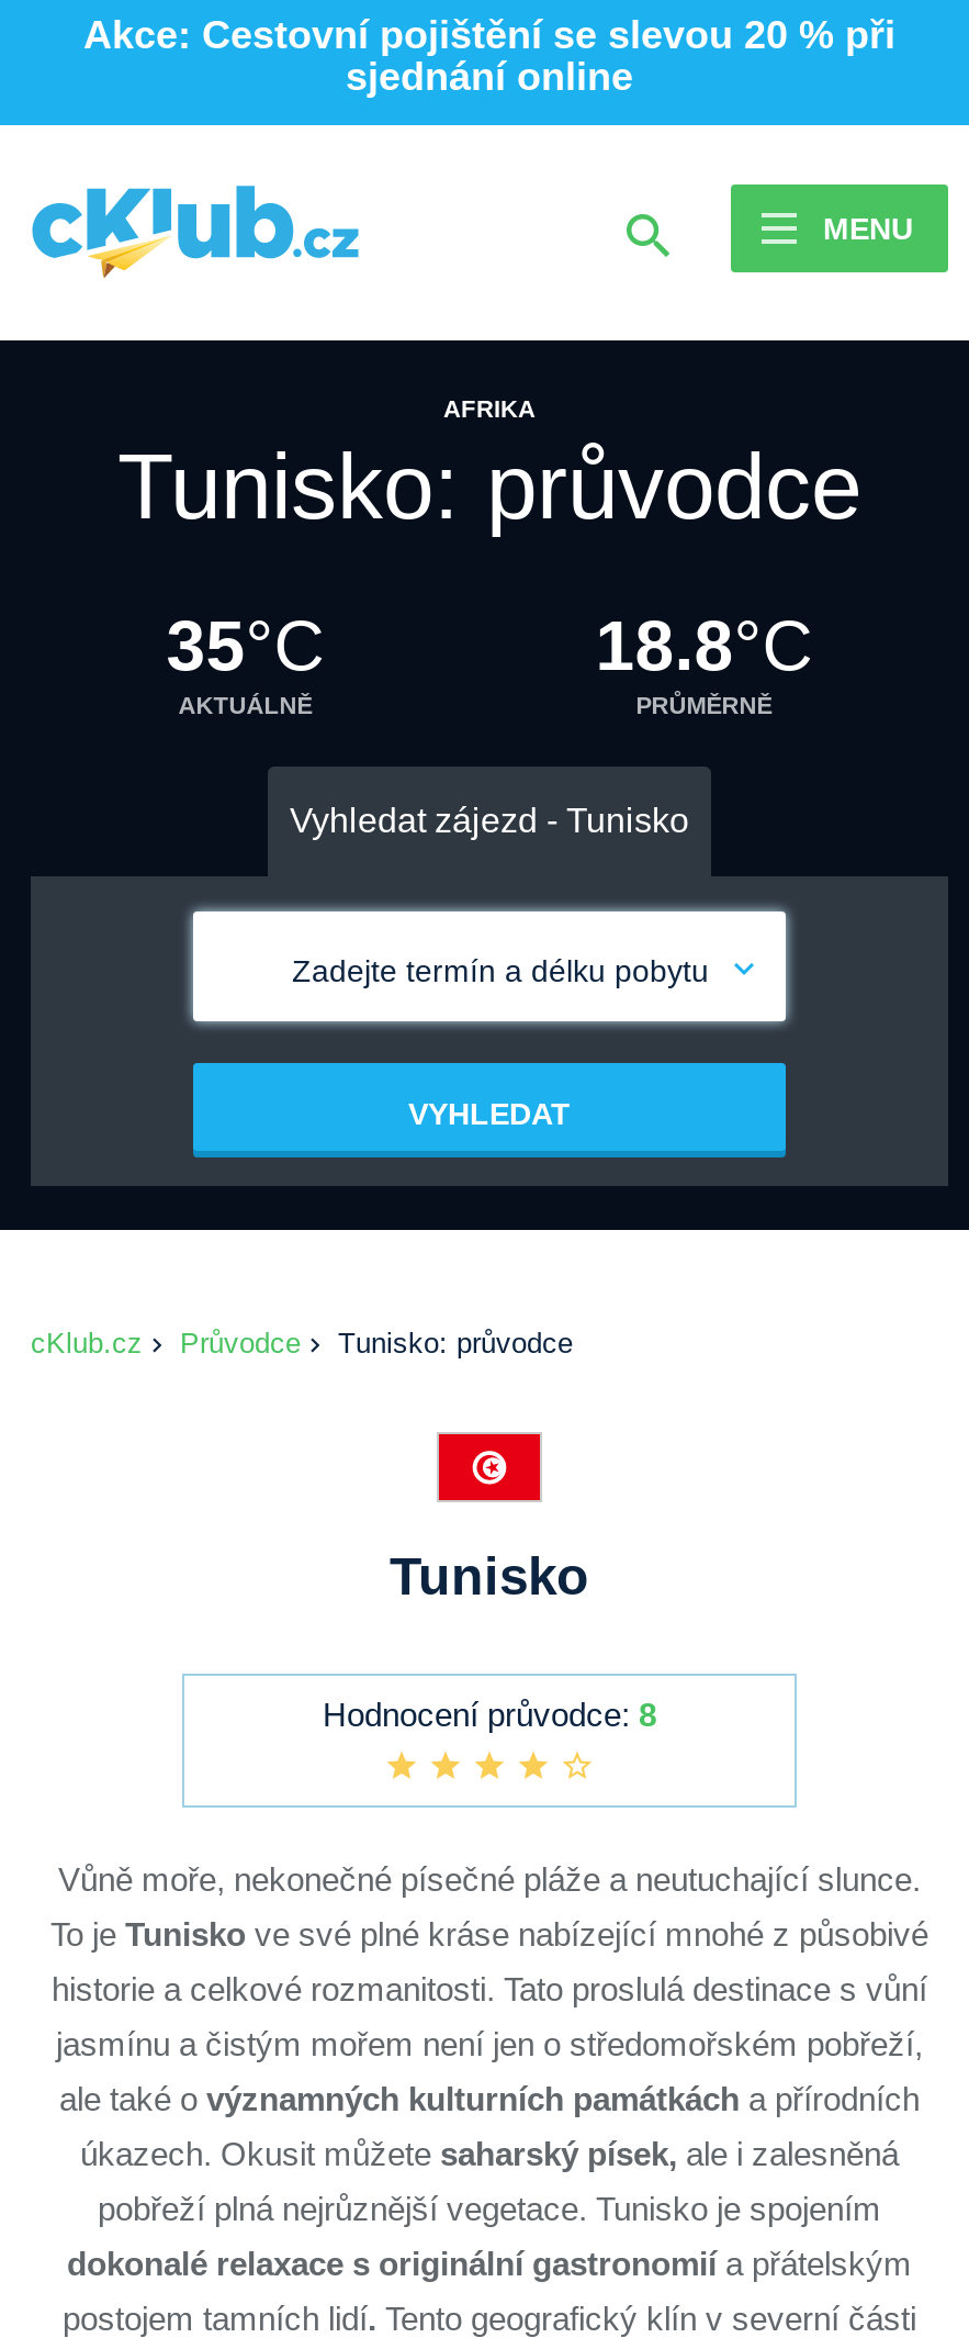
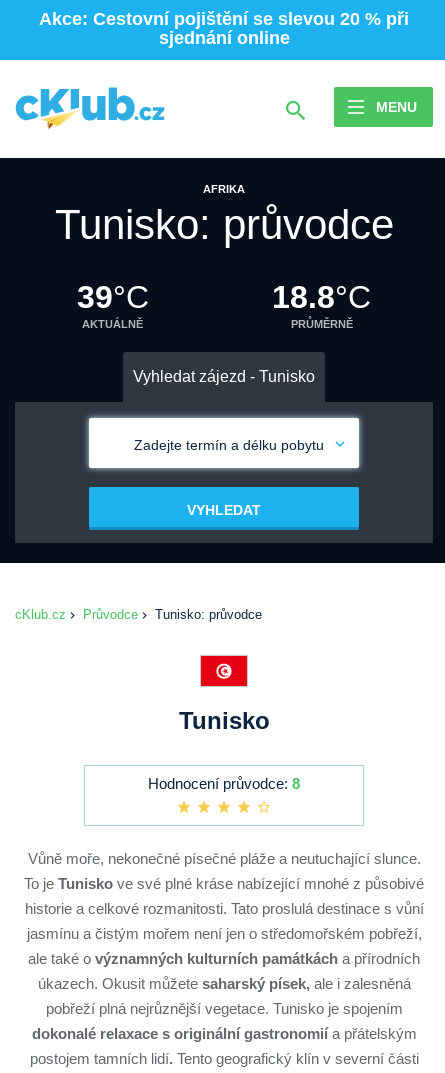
- 35°C
+ 39°C
